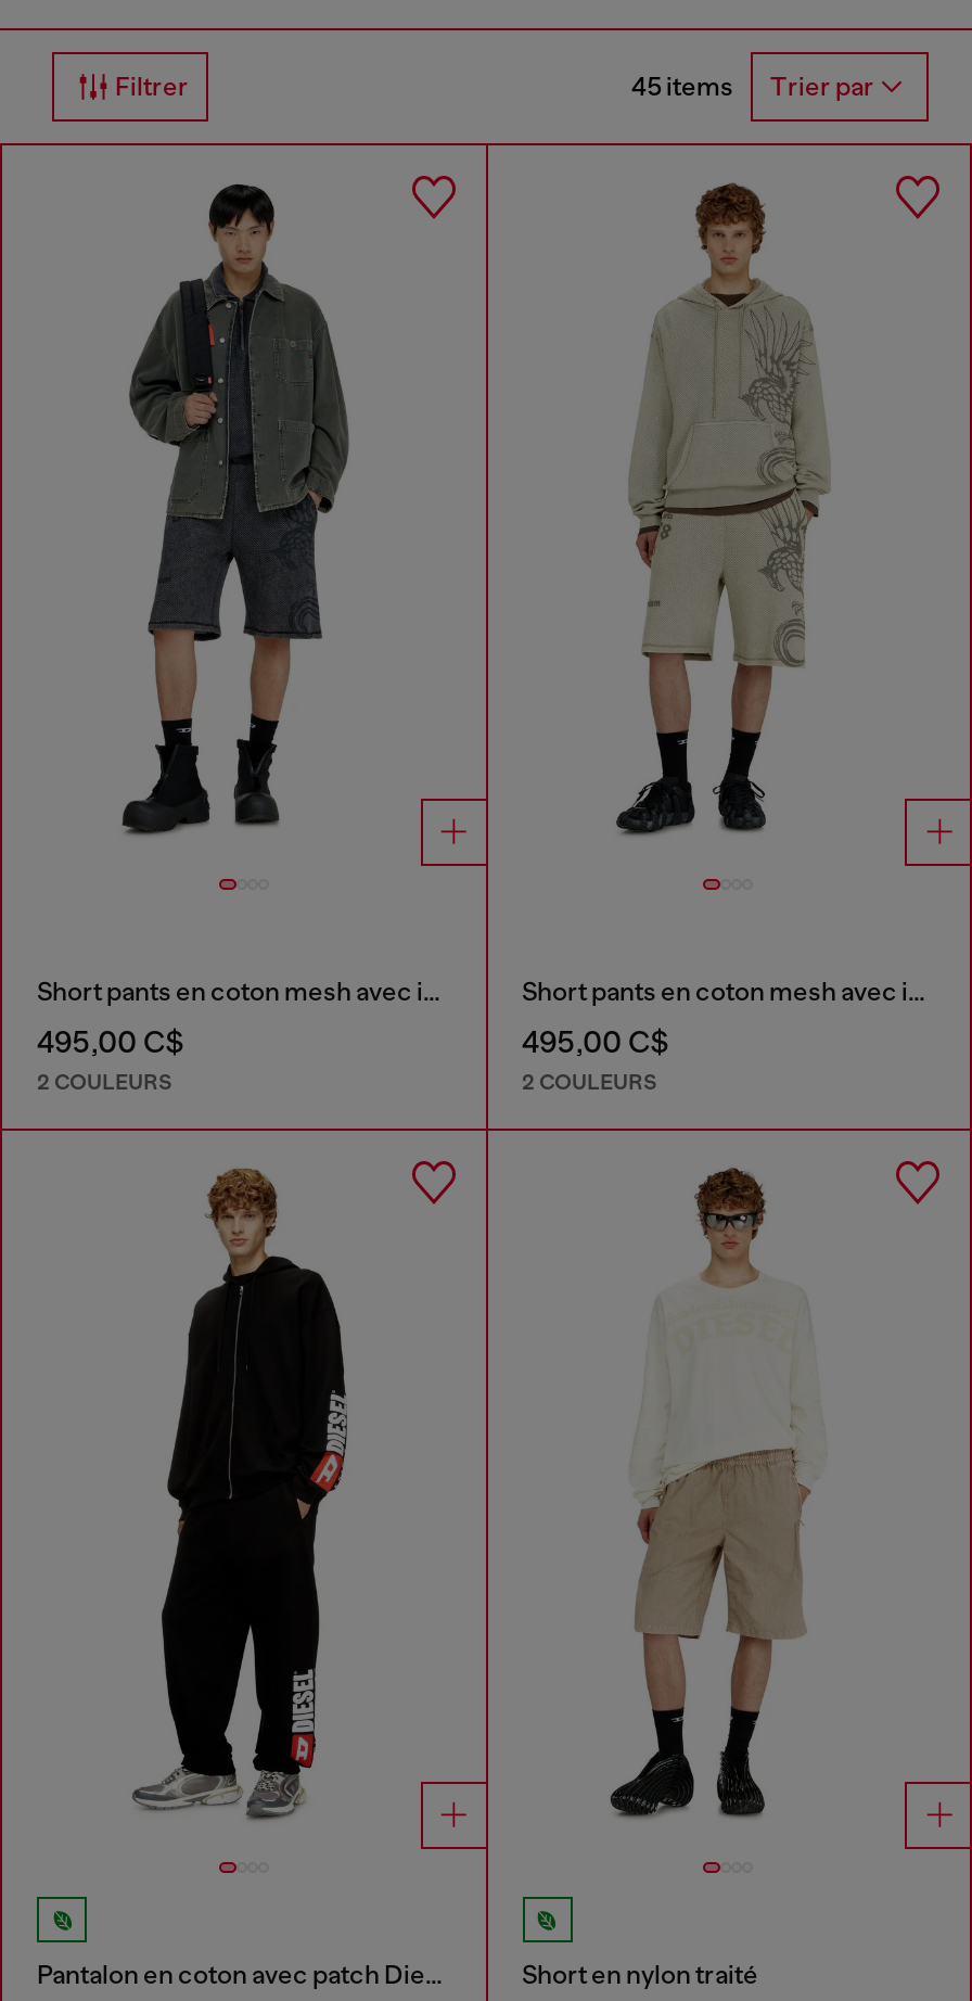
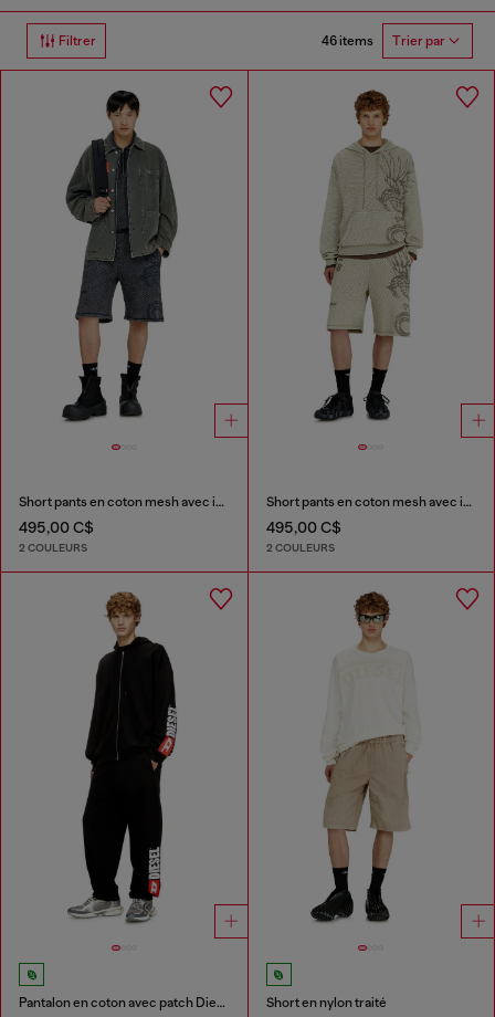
- 45 items Trier par
+ 46 items Trier par
